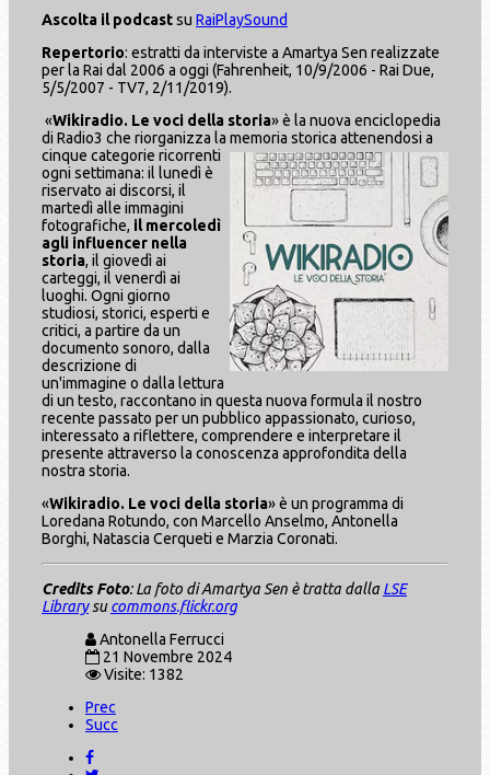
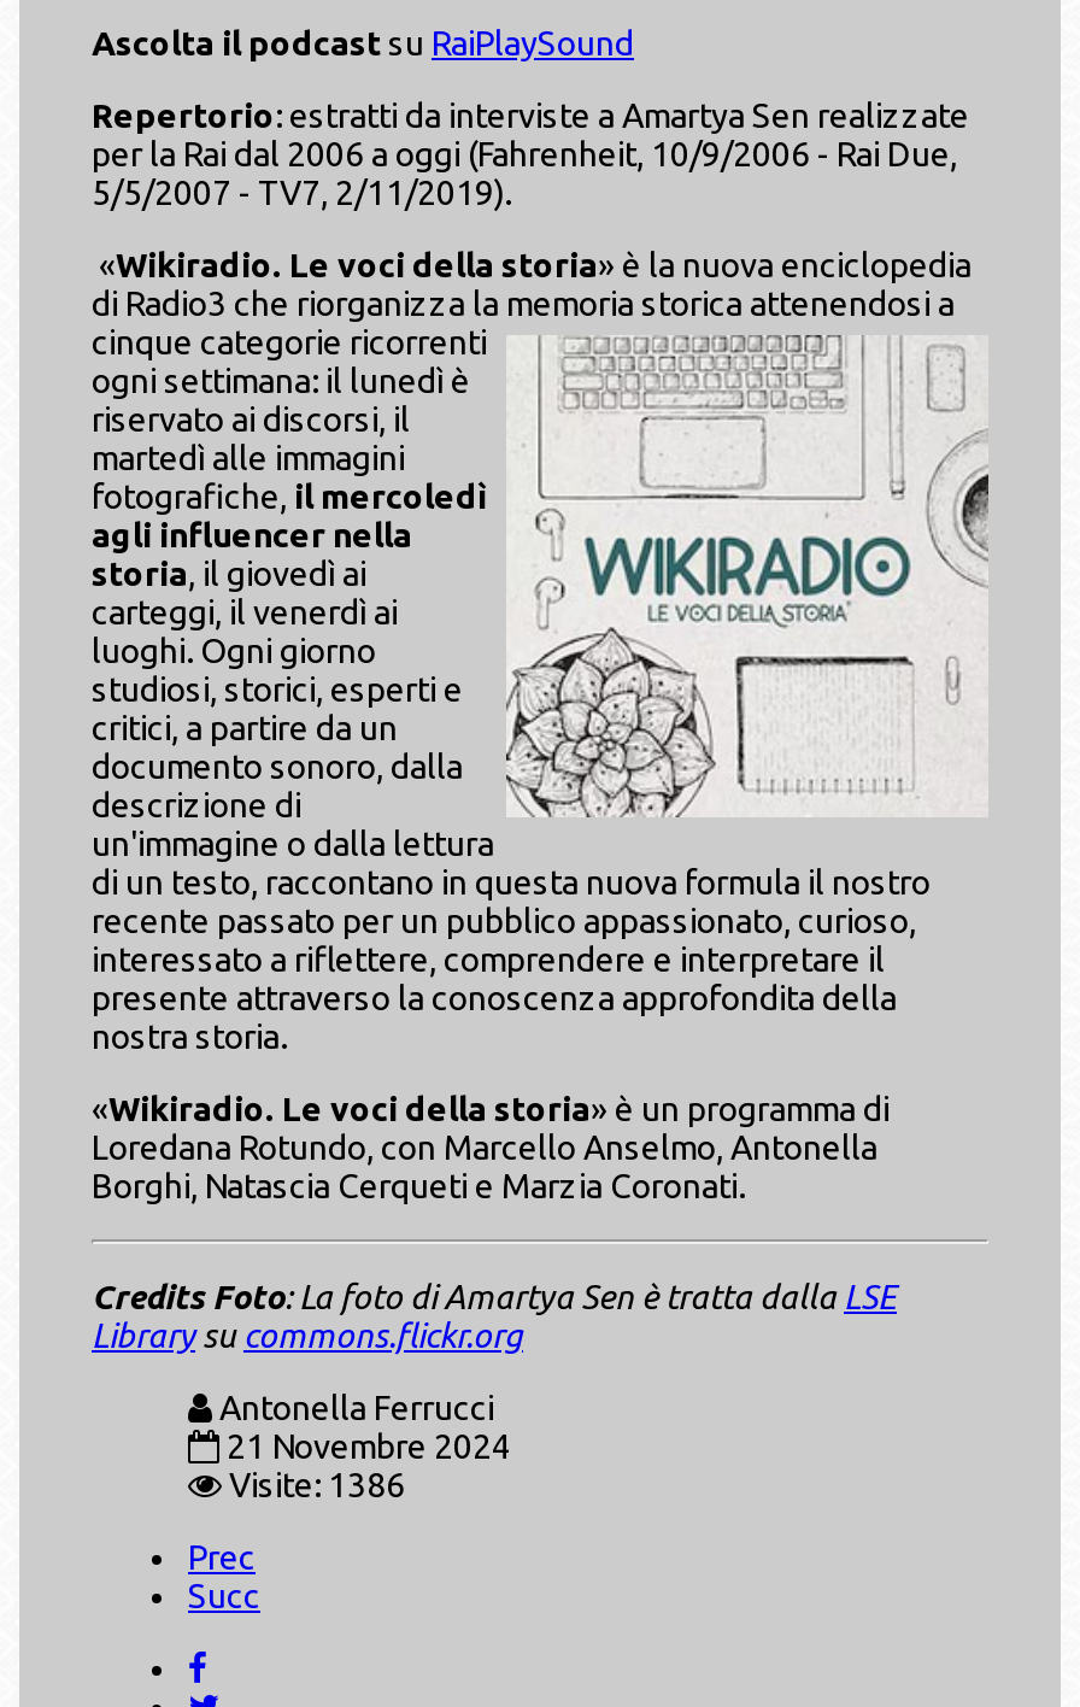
- Visite: 1382
+ Visite: 1386
